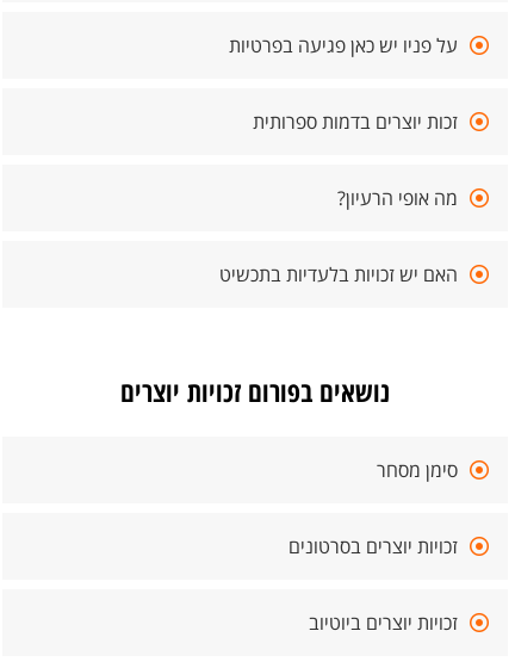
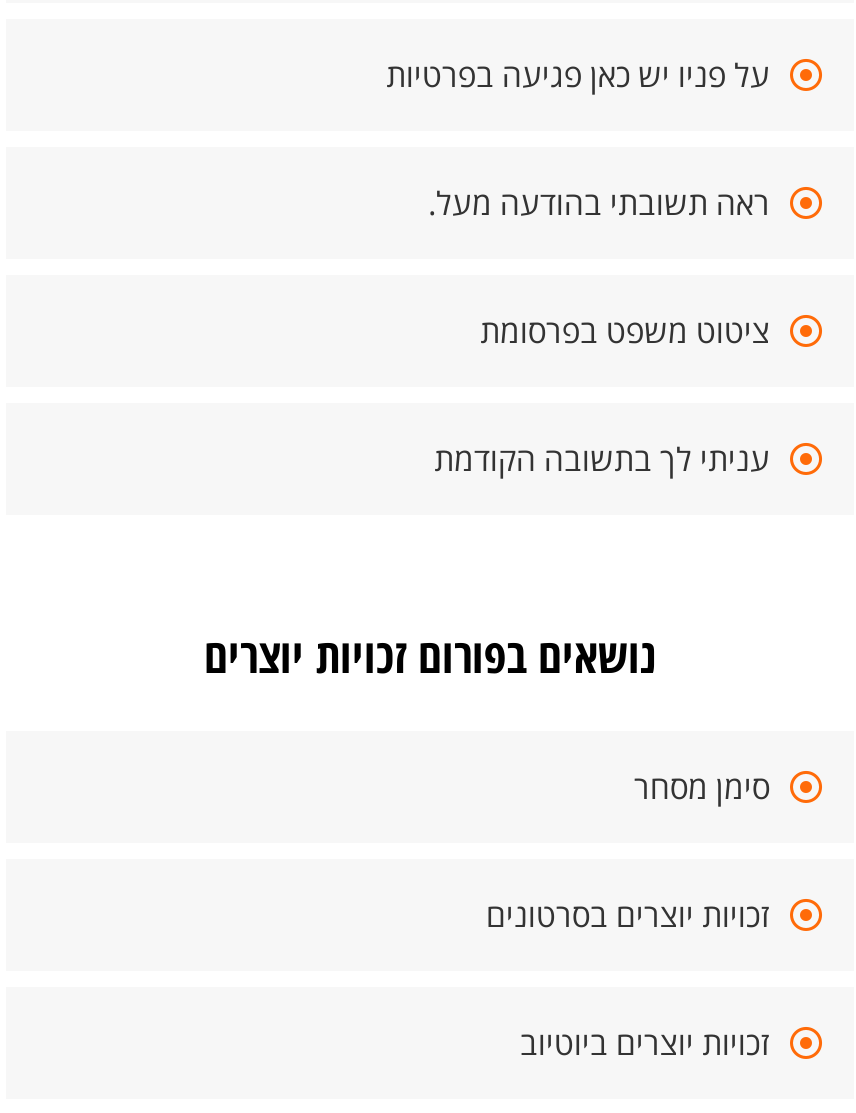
- זכות יוצרים בדמות ספרותית
+ ראה תשובתי בהודעה מעל.

- מה אופי הרעיון?
+ ציטוט משפט בפרסומת

- האם יש זכויות בלעדיות בתכשיט
+ עניתי לך בתשובה הקודמת
